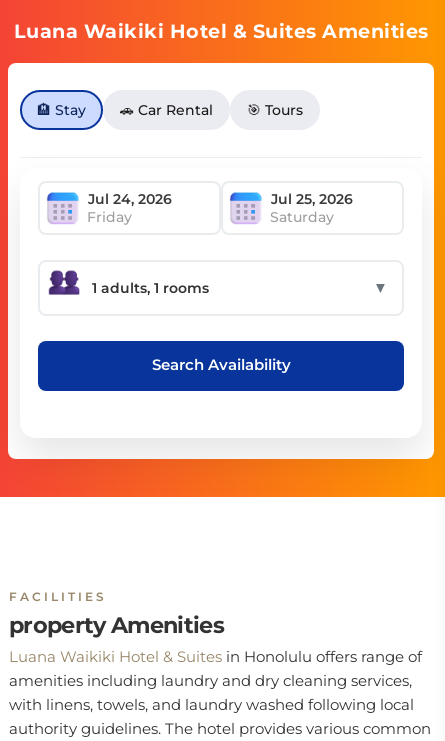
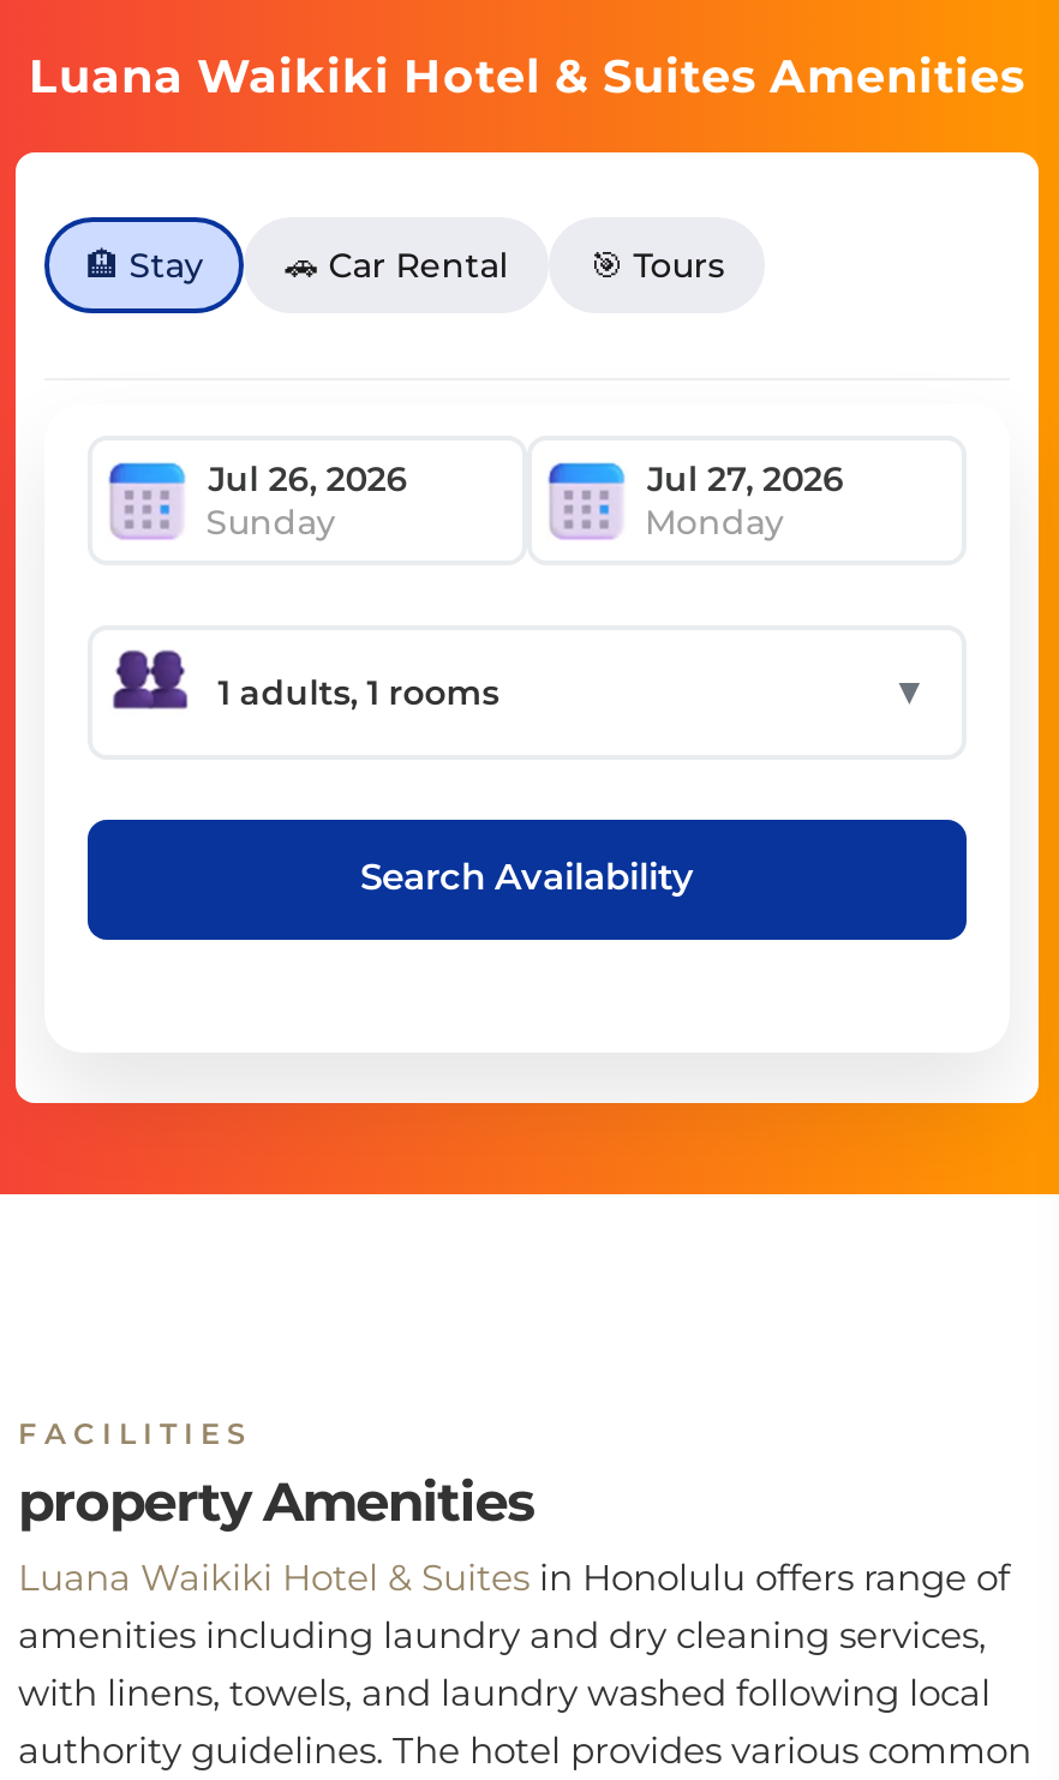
- Friday
- Saturday
+ Sunday
+ Monday
